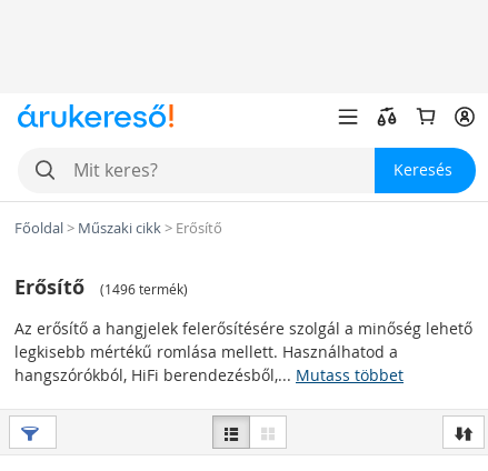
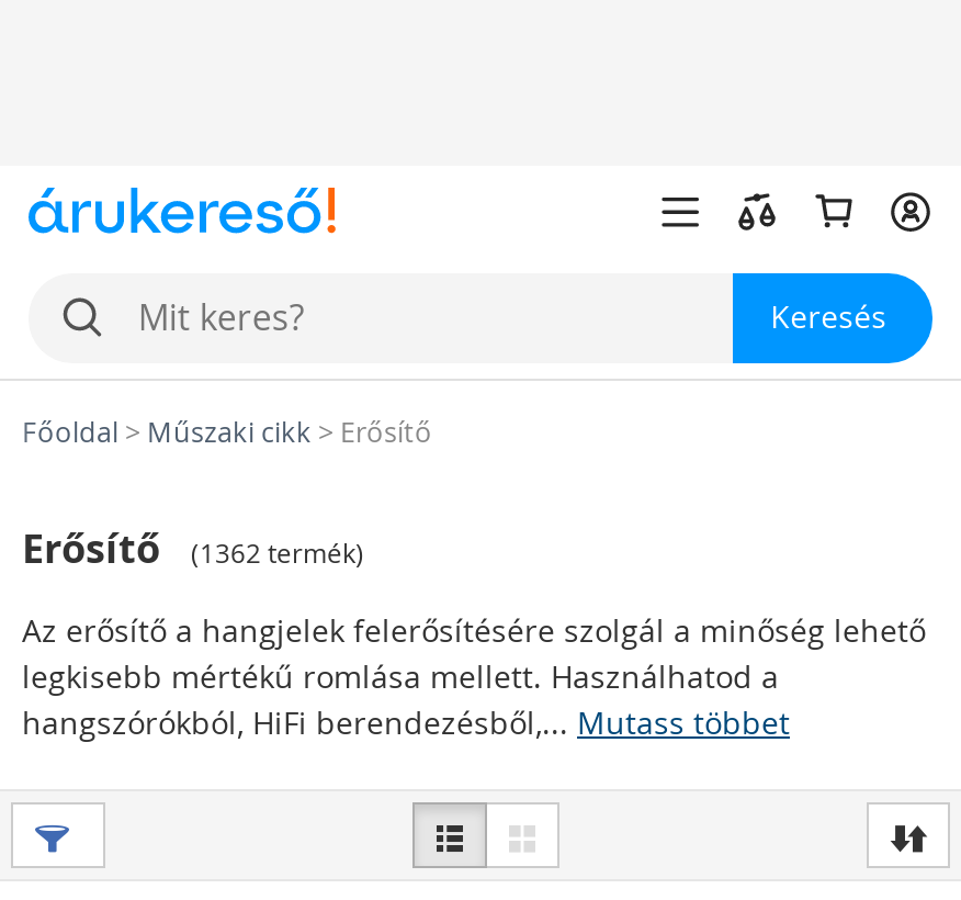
- Erősítő (1496 termék)
+ Erősítő (1362 termék)
